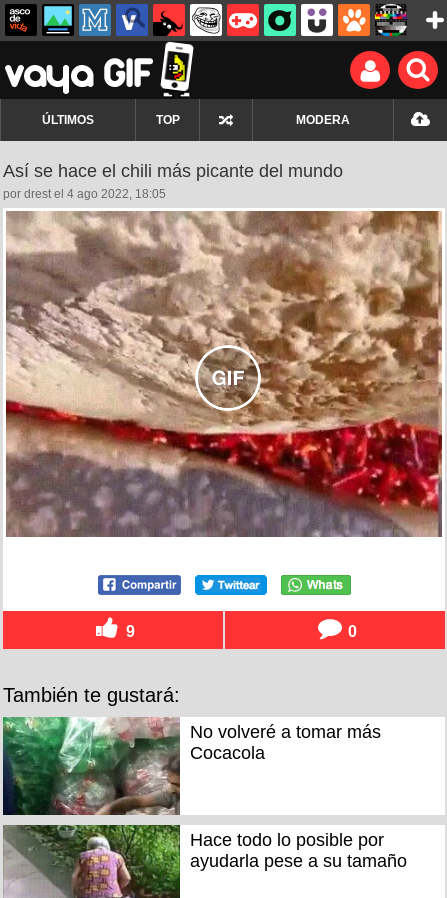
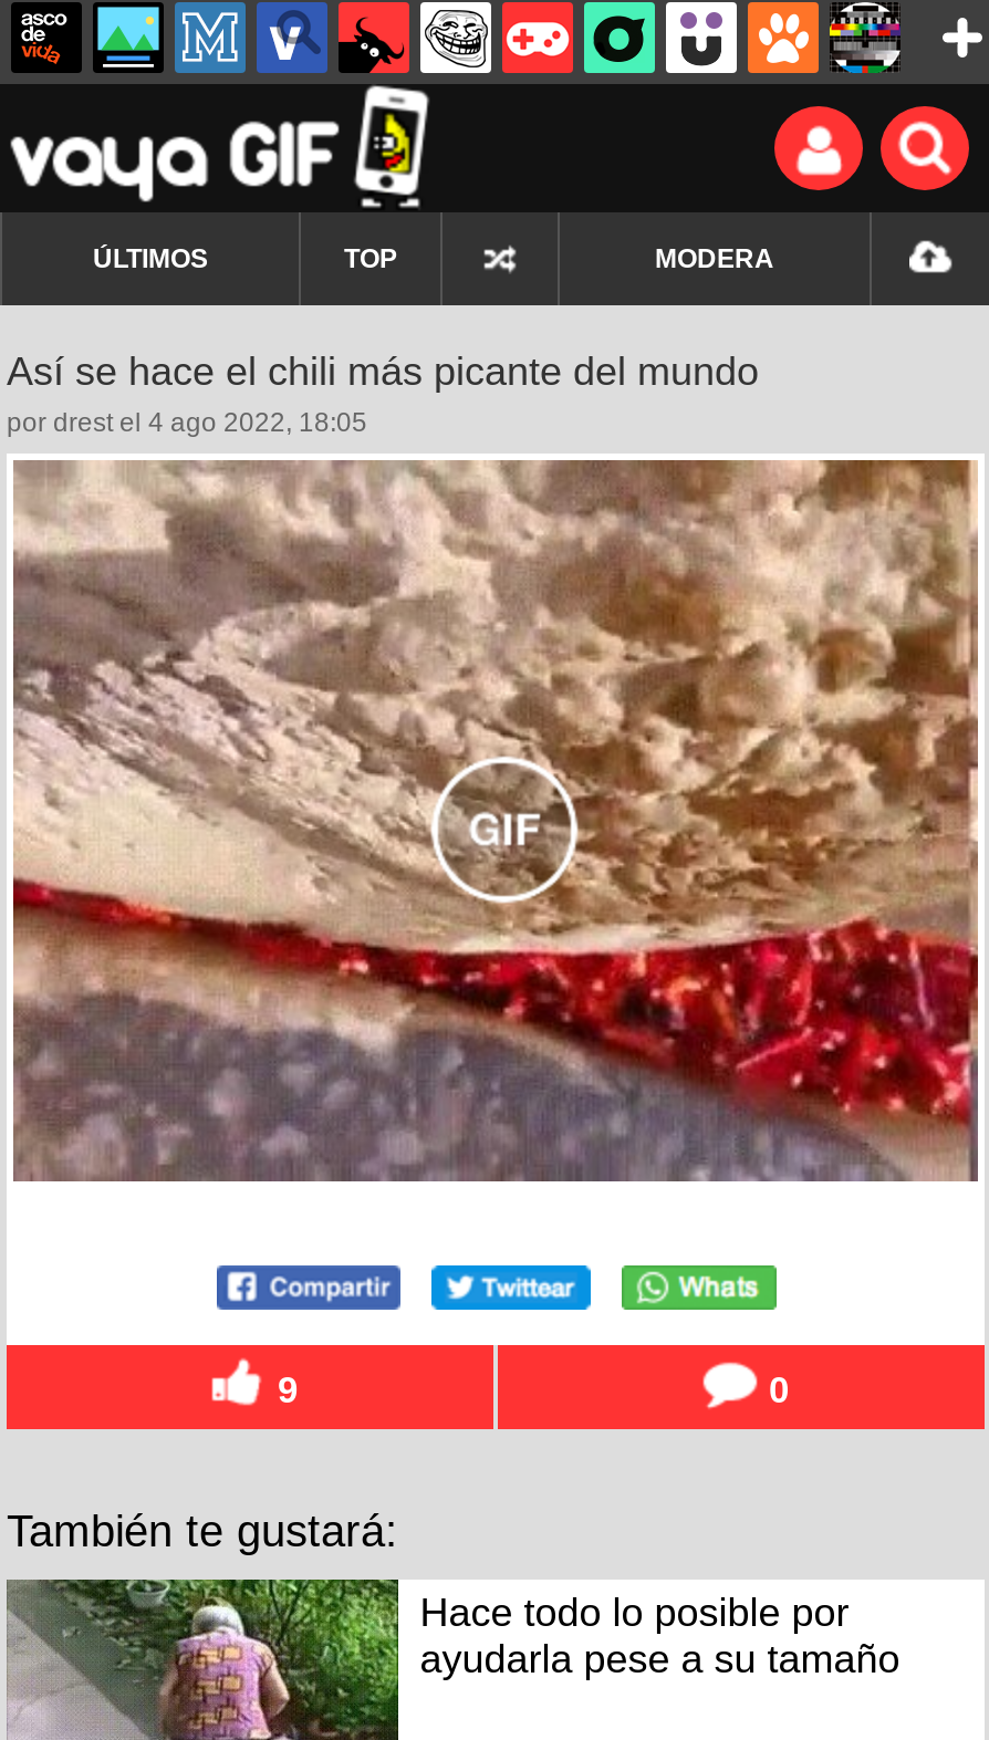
- [image]
- No volveré a tomar más
- Cocacola
